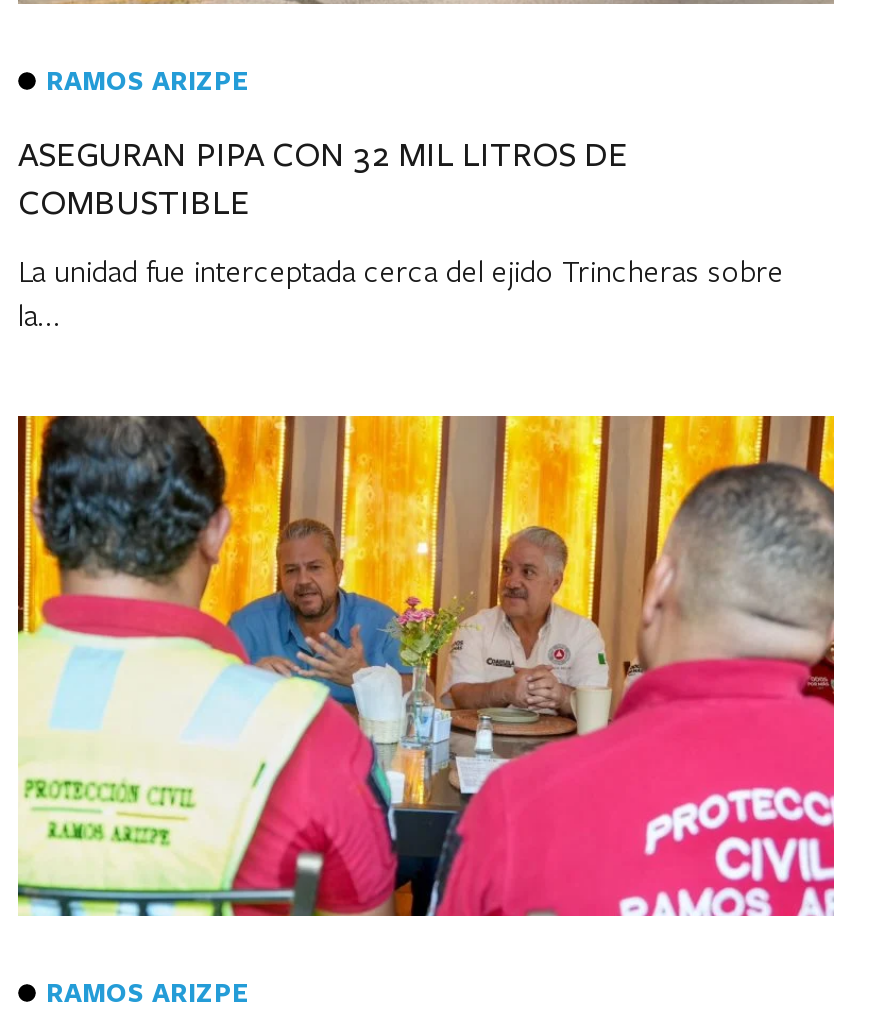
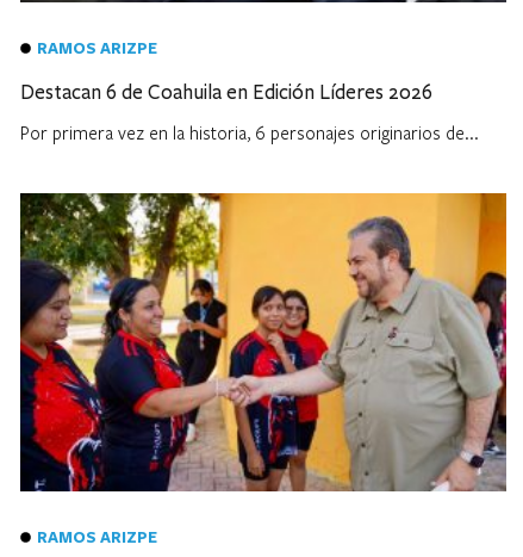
- ASEGURAN PIPA CON 32 MIL LITROS DE
- COMBUSTIBLE
+ Destacan 6 de Coahuila en Edición Líderes 2026

- La unidad fue interceptada cerca del ejido Trincheras sobre
- la...
+ Por primera vez en la historia, 6 personajes originarios de...

- [image]
+ [image]
